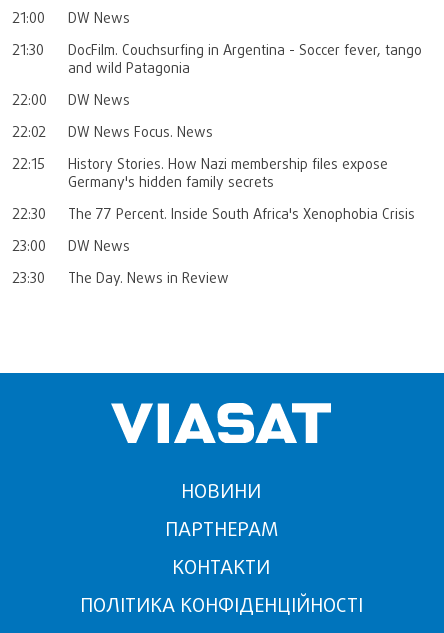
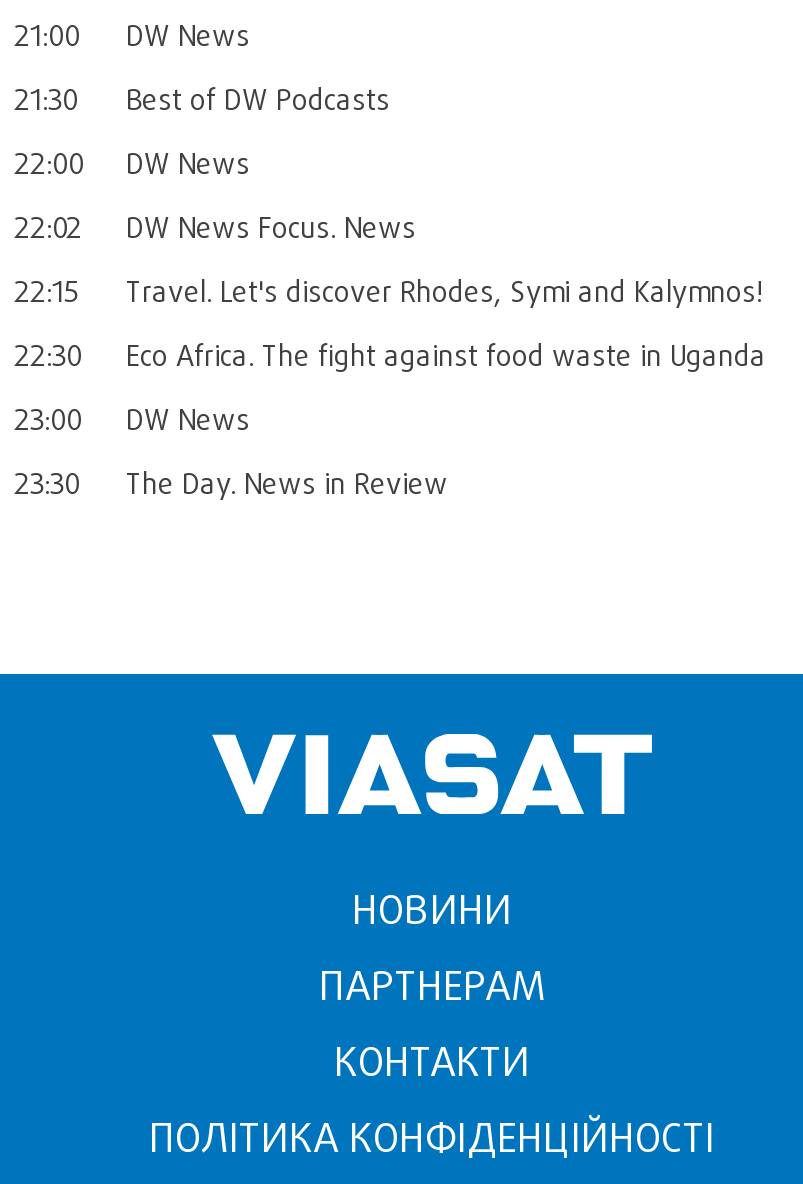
- DocFilm. Couchsurfing in Argentina - Soccer fever, tango
- and wild Patagonia
+ Best of DW Podcasts

- History Stories. How Nazi membership files expose
- Germany's hidden family secrets
+ Travel. Let's discover Rhodes, Symi and Kalymnos!

- The 77 Percent. Inside South Africa's Xenophobia Crisis
+ Eco Africa. The fight against food waste in Uganda
